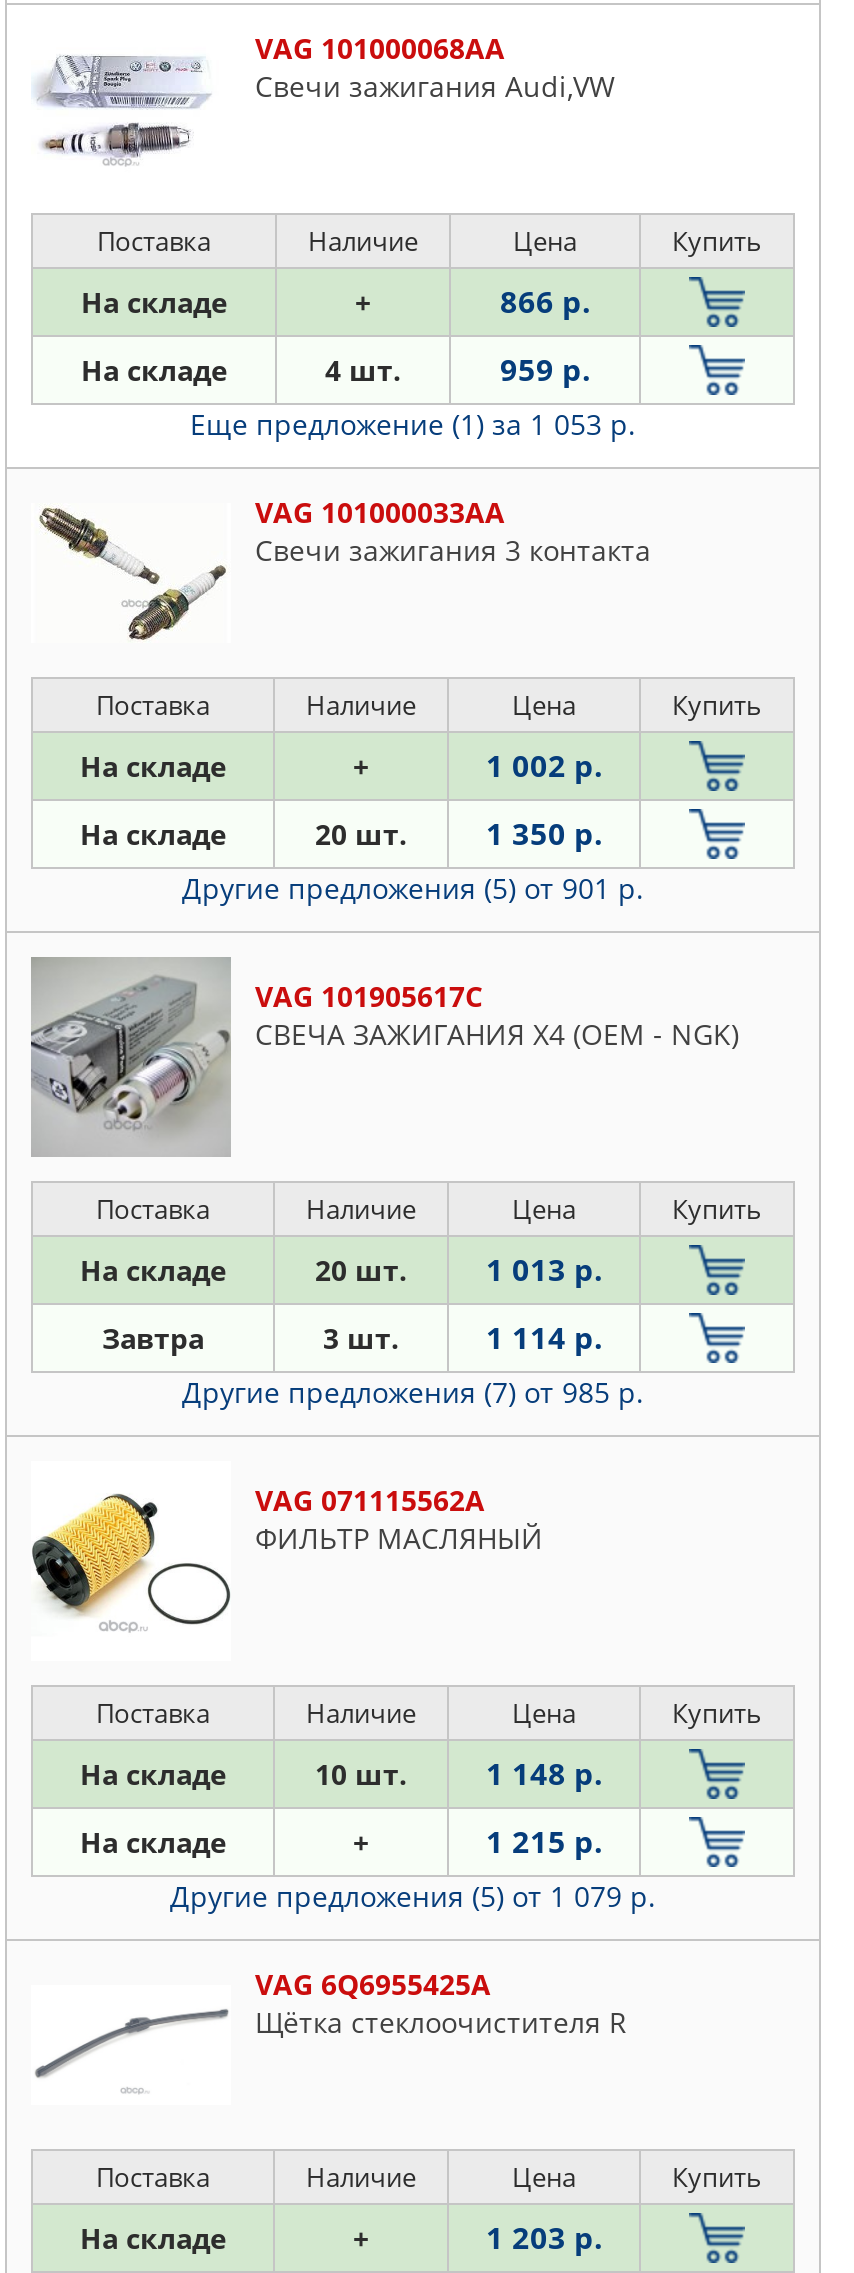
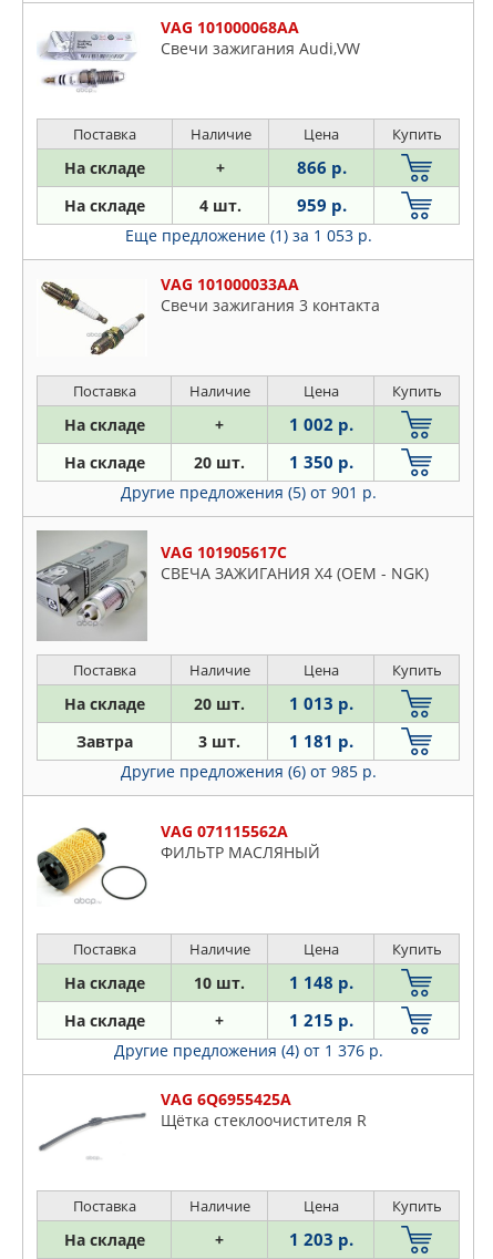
- 1 114 р.
+ 1 181 р.

- Другие предложения (7) от 985 р.
+ Другие предложения (6) от 985 р.

- Другие предложения (5) от 1 079 р.
+ Другие предложения (4) от 1 376 р.
